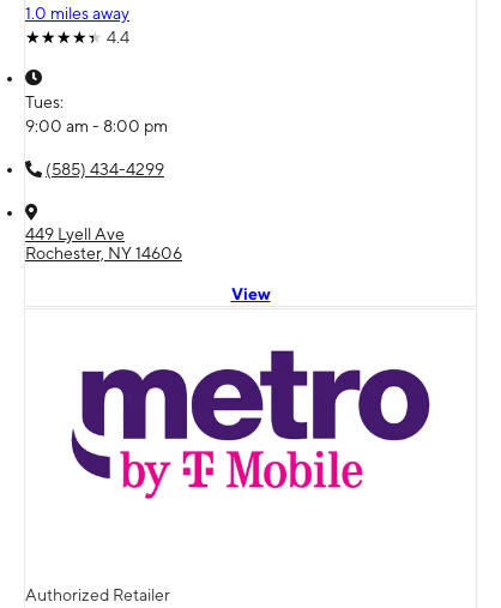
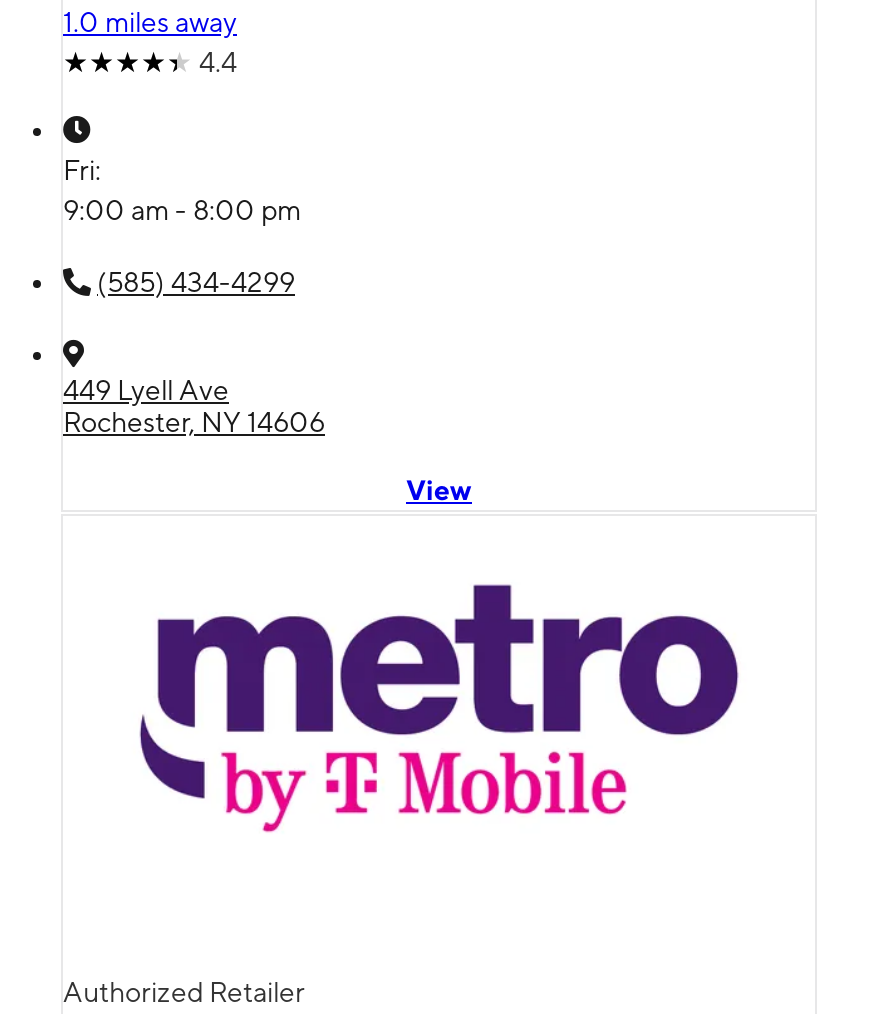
- Tues:
+ Fri:
